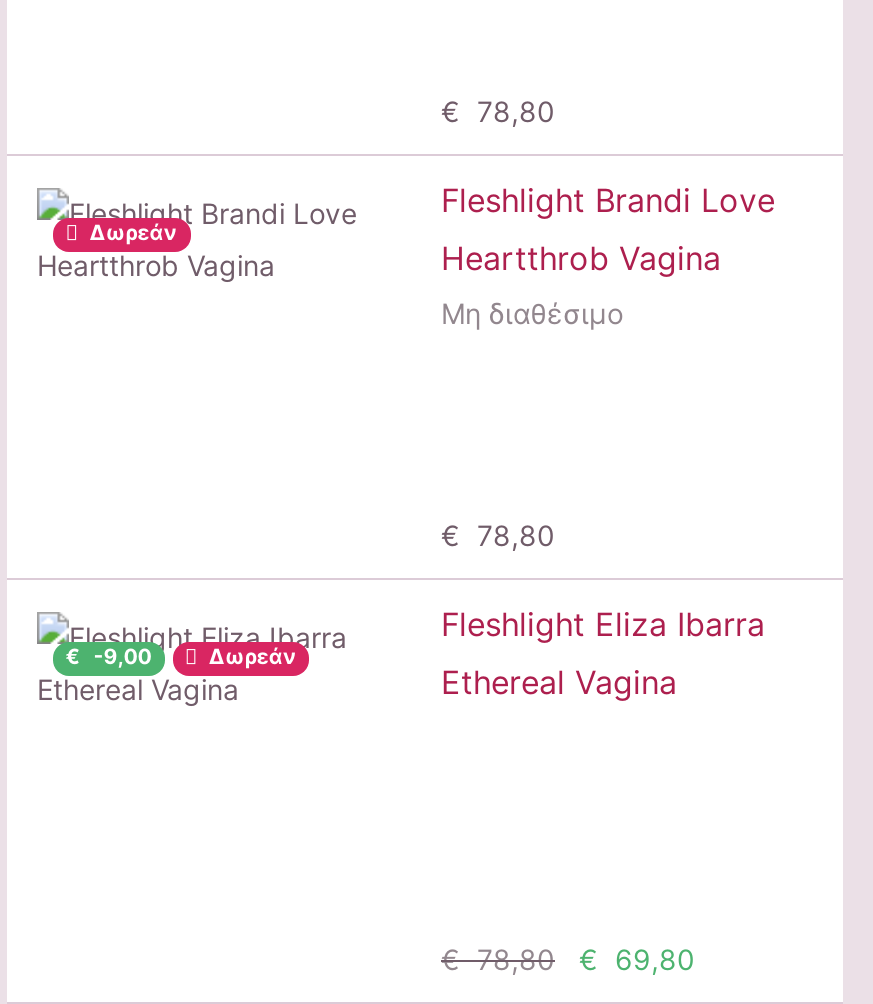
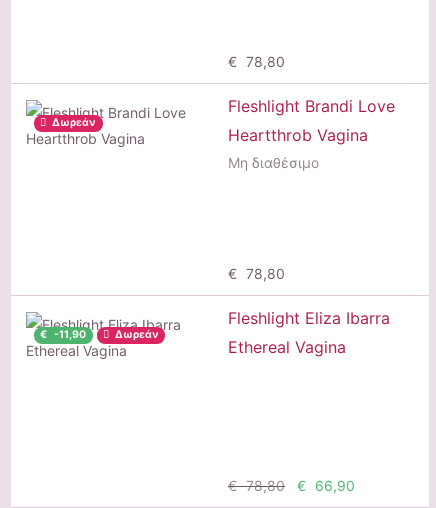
- € -9,00
+ € -11,90

- € 78,80 € 69,80
+ € 78,80 € 66,90
